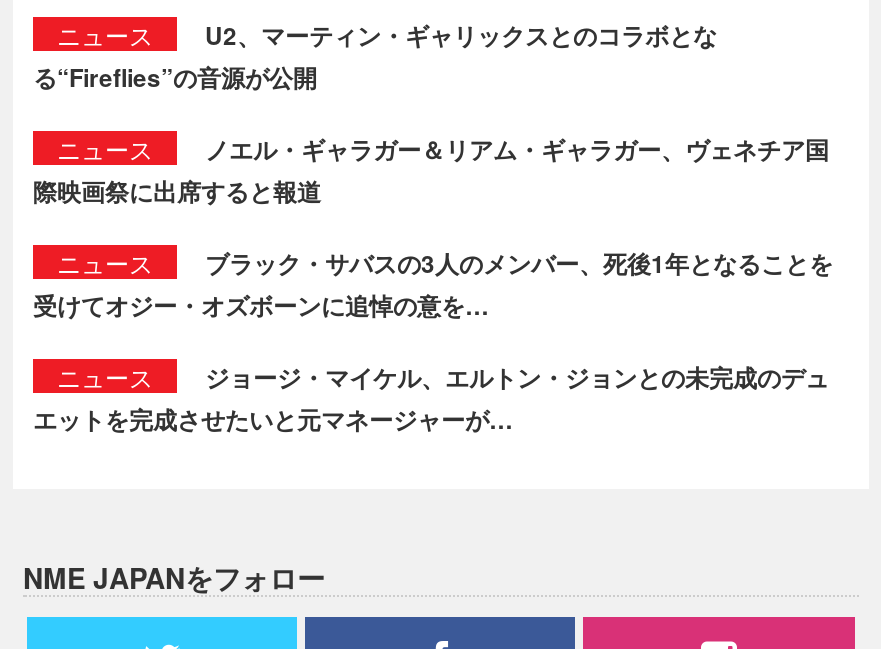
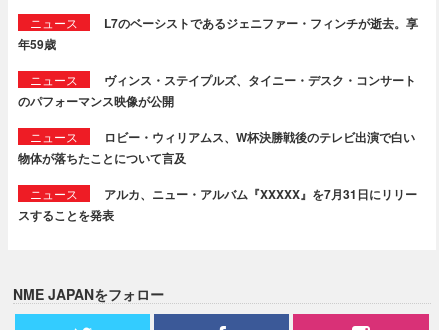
- U2、マーティン・ギャリックスとのコラボとな
- る“Fireflies”の音源が公開
+ L7のベーシストであるジェニファー・フィンチが逝去。享
+ 年59歳

- ノエル・ギャラガー＆リアム・ギャラガー、ヴェネチア国
- 際映画祭に出席すると報道
+ ヴィンス・ステイプルズ、タイニー・デスク・コンサート
+ のパフォーマンス映像が公開

- ブラック・サバスの3人のメンバー、死後1年となることを
- 受けてオジー・オズボーンに追悼の意を…
+ ロビー・ウィリアムス、W杯決勝戦後のテレビ出演で白い
+ 物体が落ちたことについて言及

- ジョージ・マイケル、エルトン・ジョンとの未完成のデュ
- エットを完成させたいと元マネージャーが…
+ アルカ、ニュー・アルバム『XXXXX』を7月31日にリリー
+ スすることを発表
